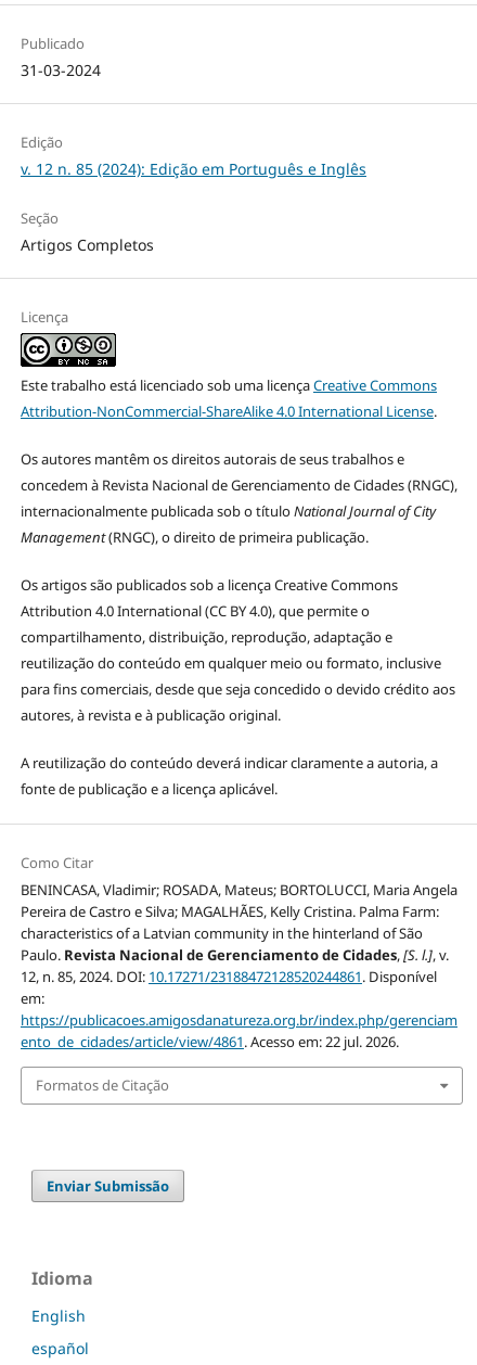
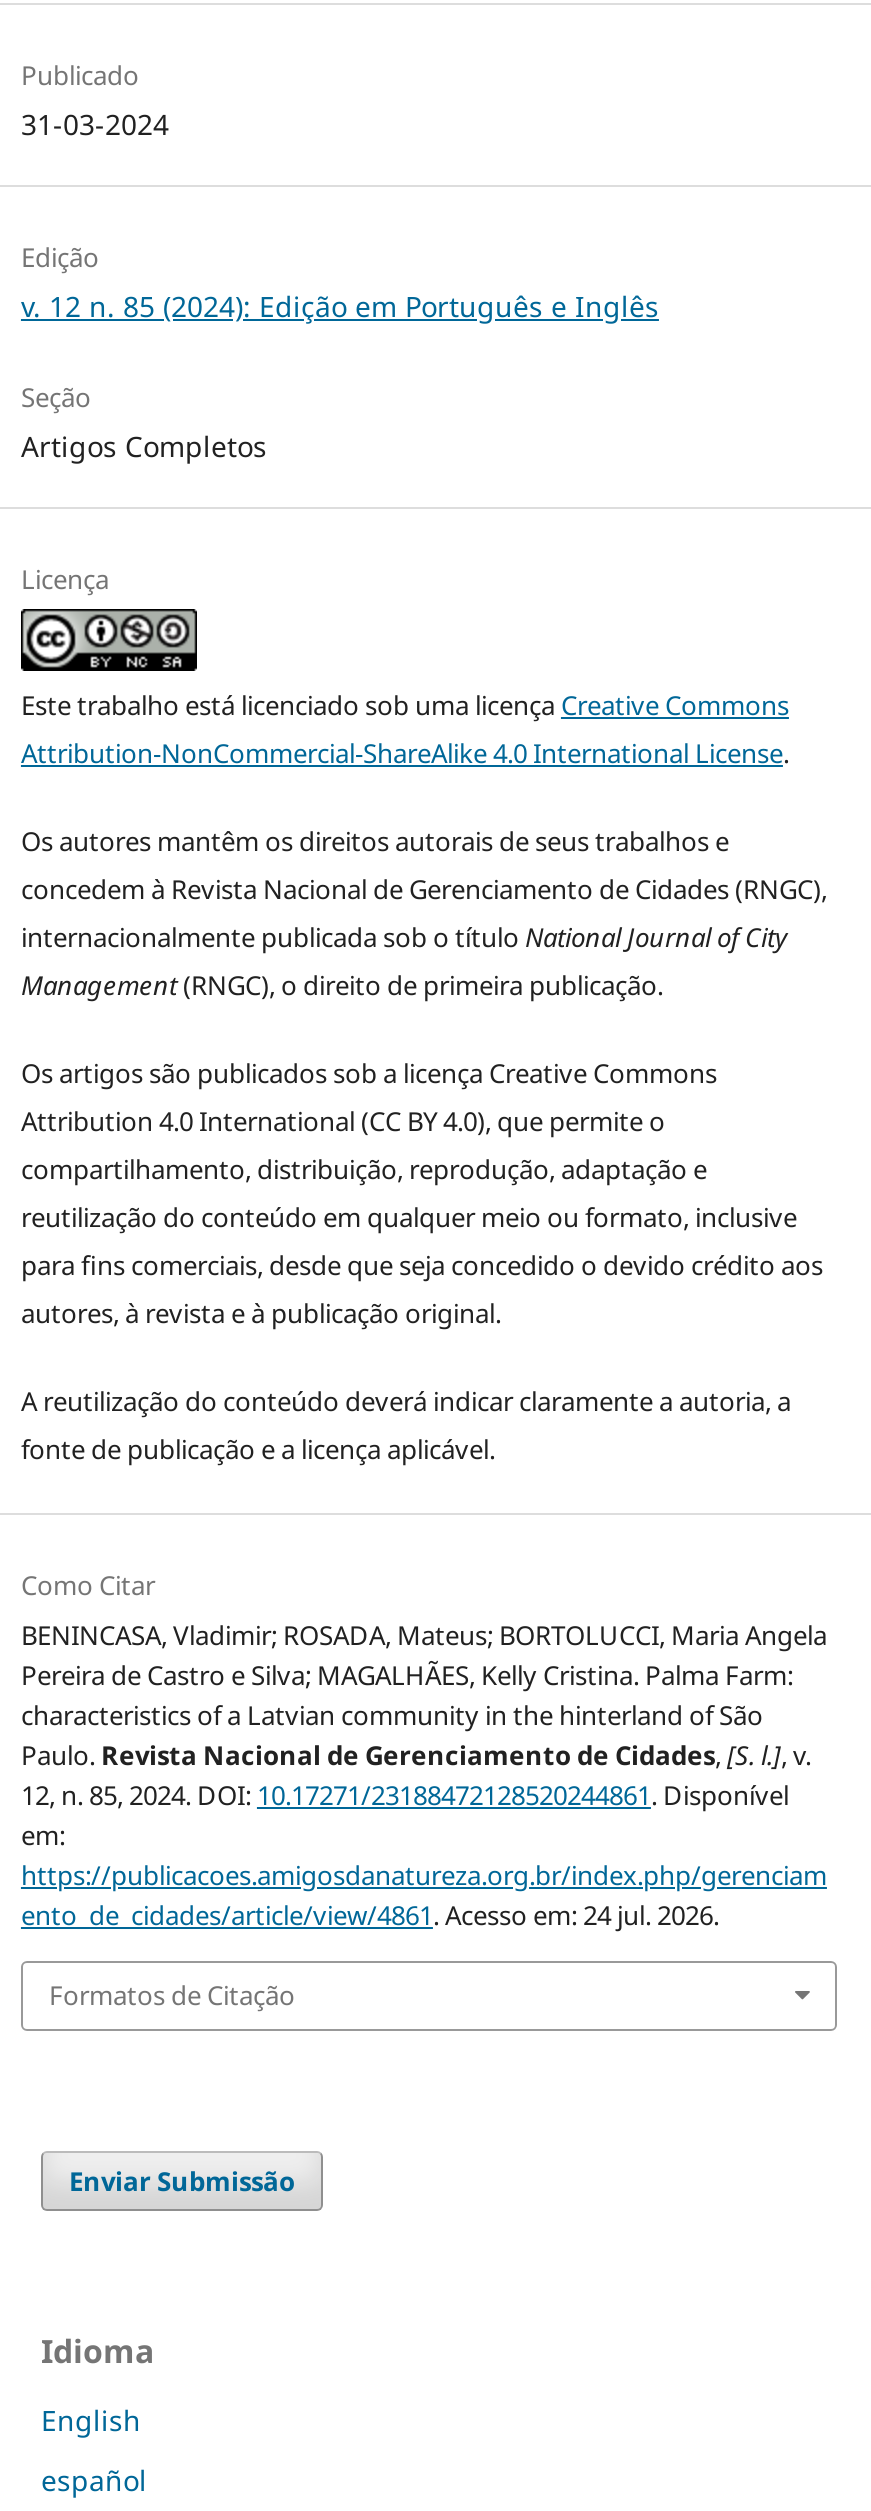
- ento_de_cidades/article/view/4861. Acesso em: 22 jul. 2026.
+ ento_de_cidades/article/view/4861. Acesso em: 24 jul. 2026.
